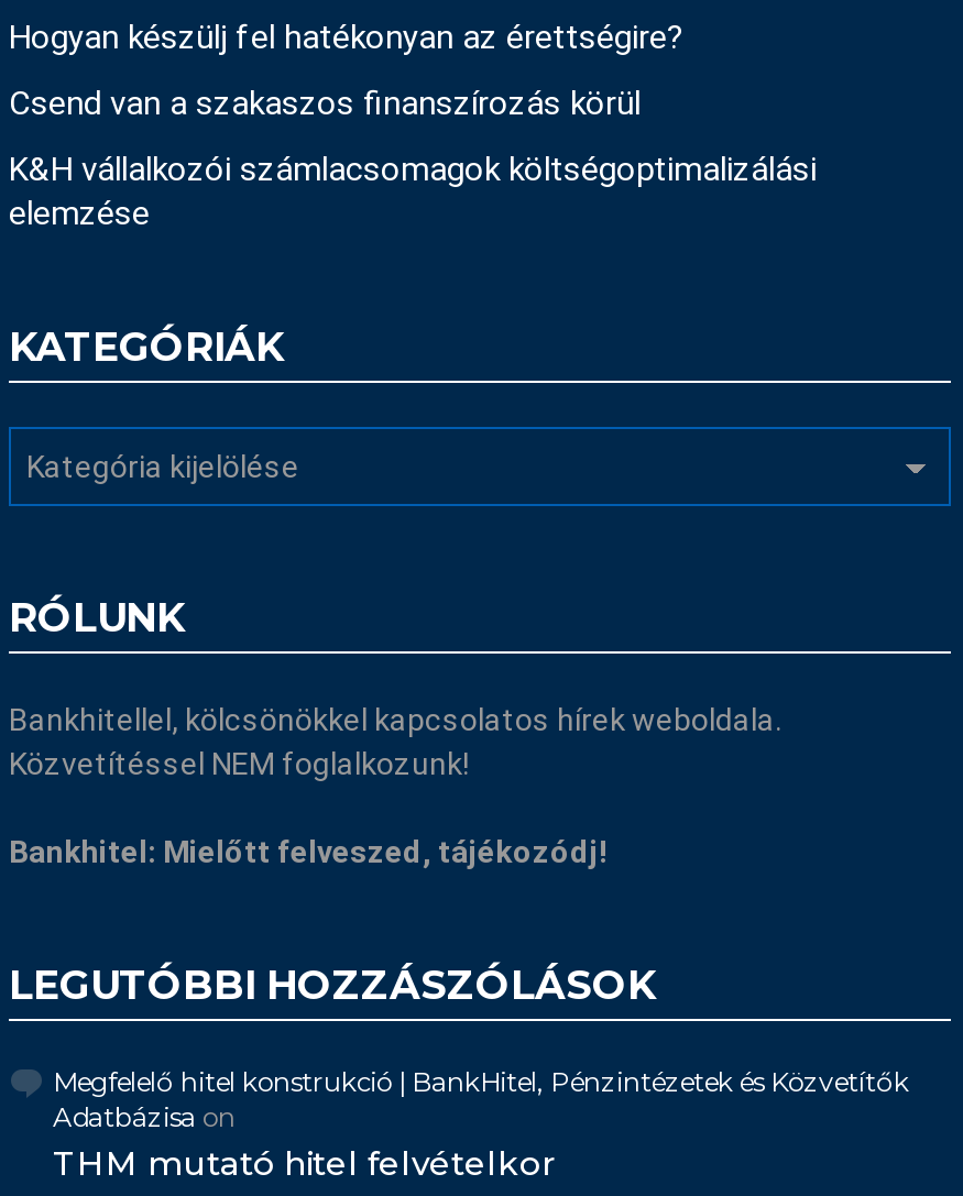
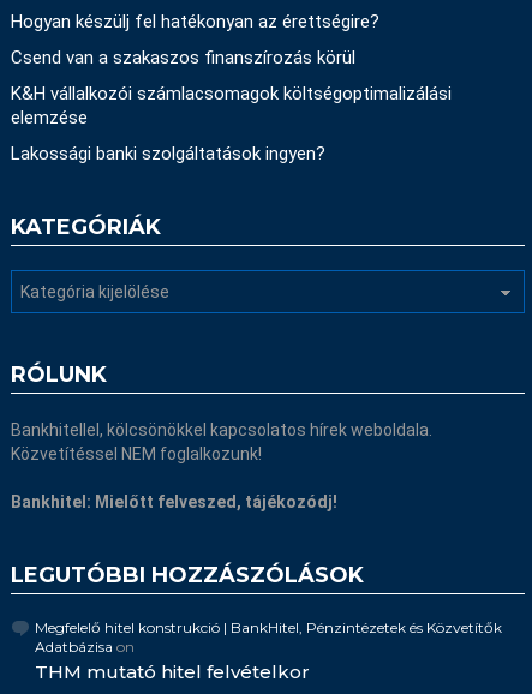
+ Lakossági banki szolgáltatások ingyen?
